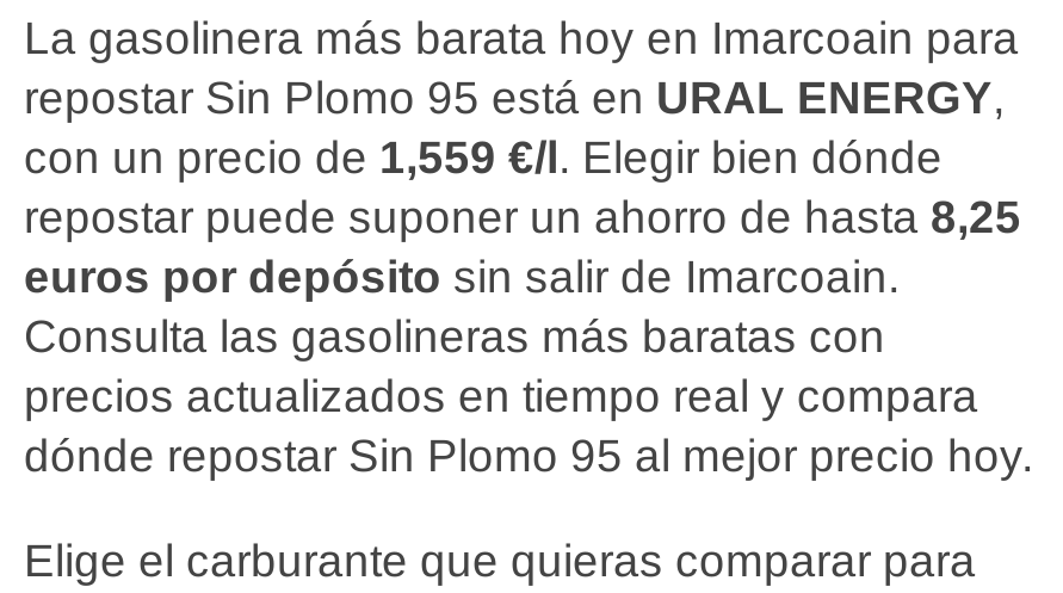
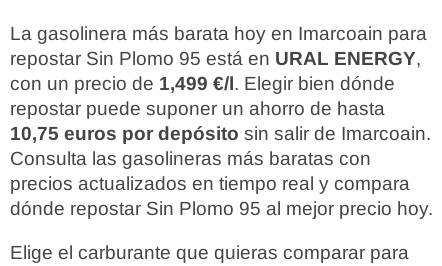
- con un precio de 1,559 €/l. Elegir bien dónde
- repostar puede suponer un ahorro de hasta 8,25
- euros por depósito sin salir de Imarcoain.
+ con un precio de 1,499 €/l. Elegir bien dónde
+ repostar puede suponer un ahorro de hasta
+ 10,75 euros por depósito sin salir de Imarcoain.
